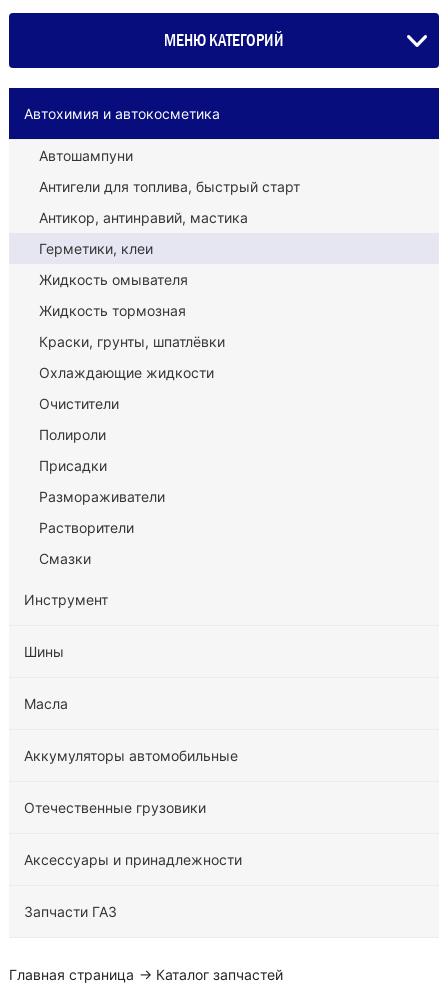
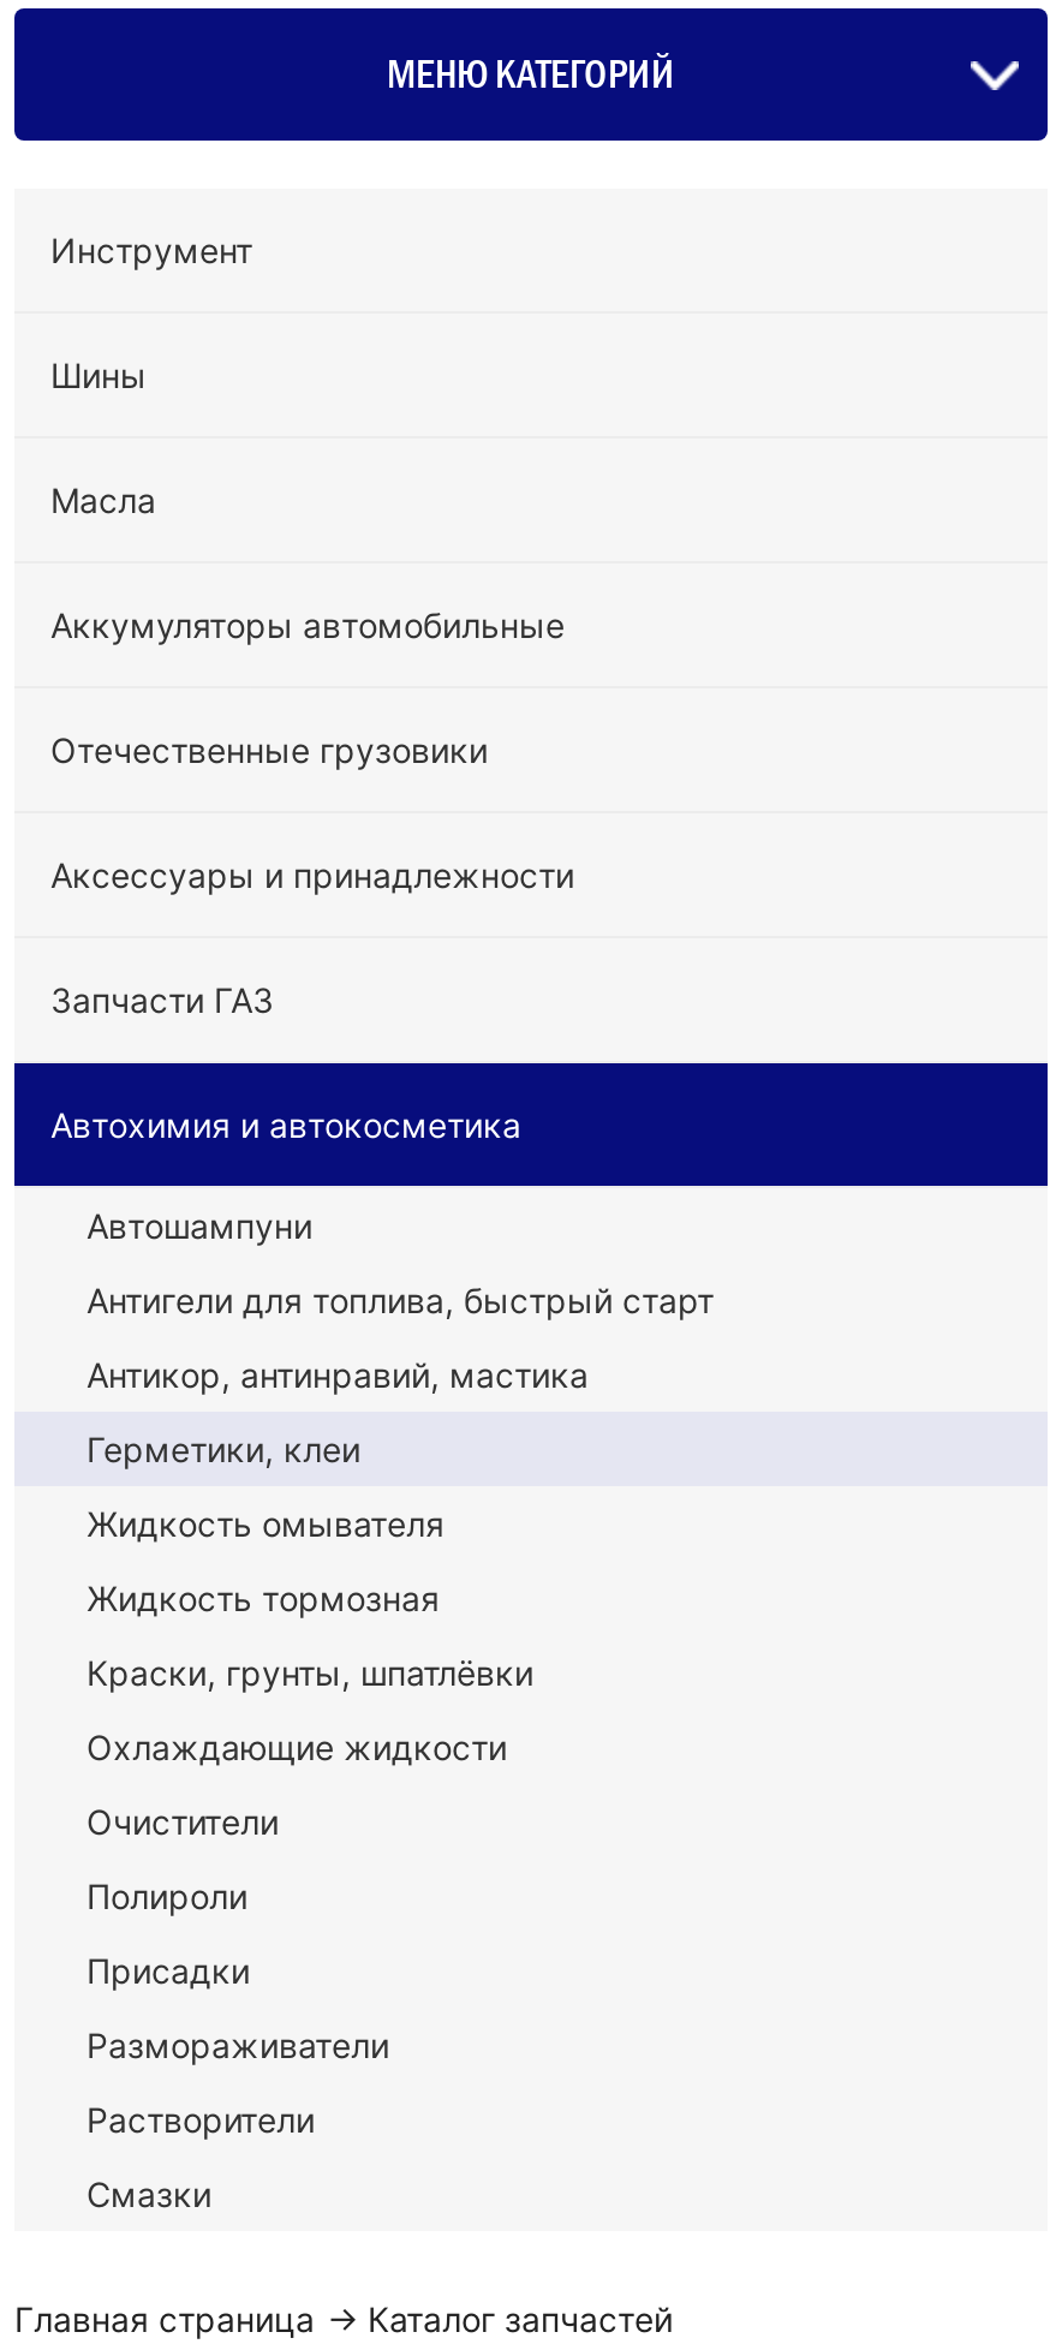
moved down: Автохимия и автокосметика | Автошампуни | Антигели для топлива, быстрый старт | ... | Растворители | Смазки

moved up: Инструмент | Шины | Масла | Аккумуляторы автомобильные | Отечественные грузовики | Аксессуары и принадлежности | Запчасти ГАЗ
